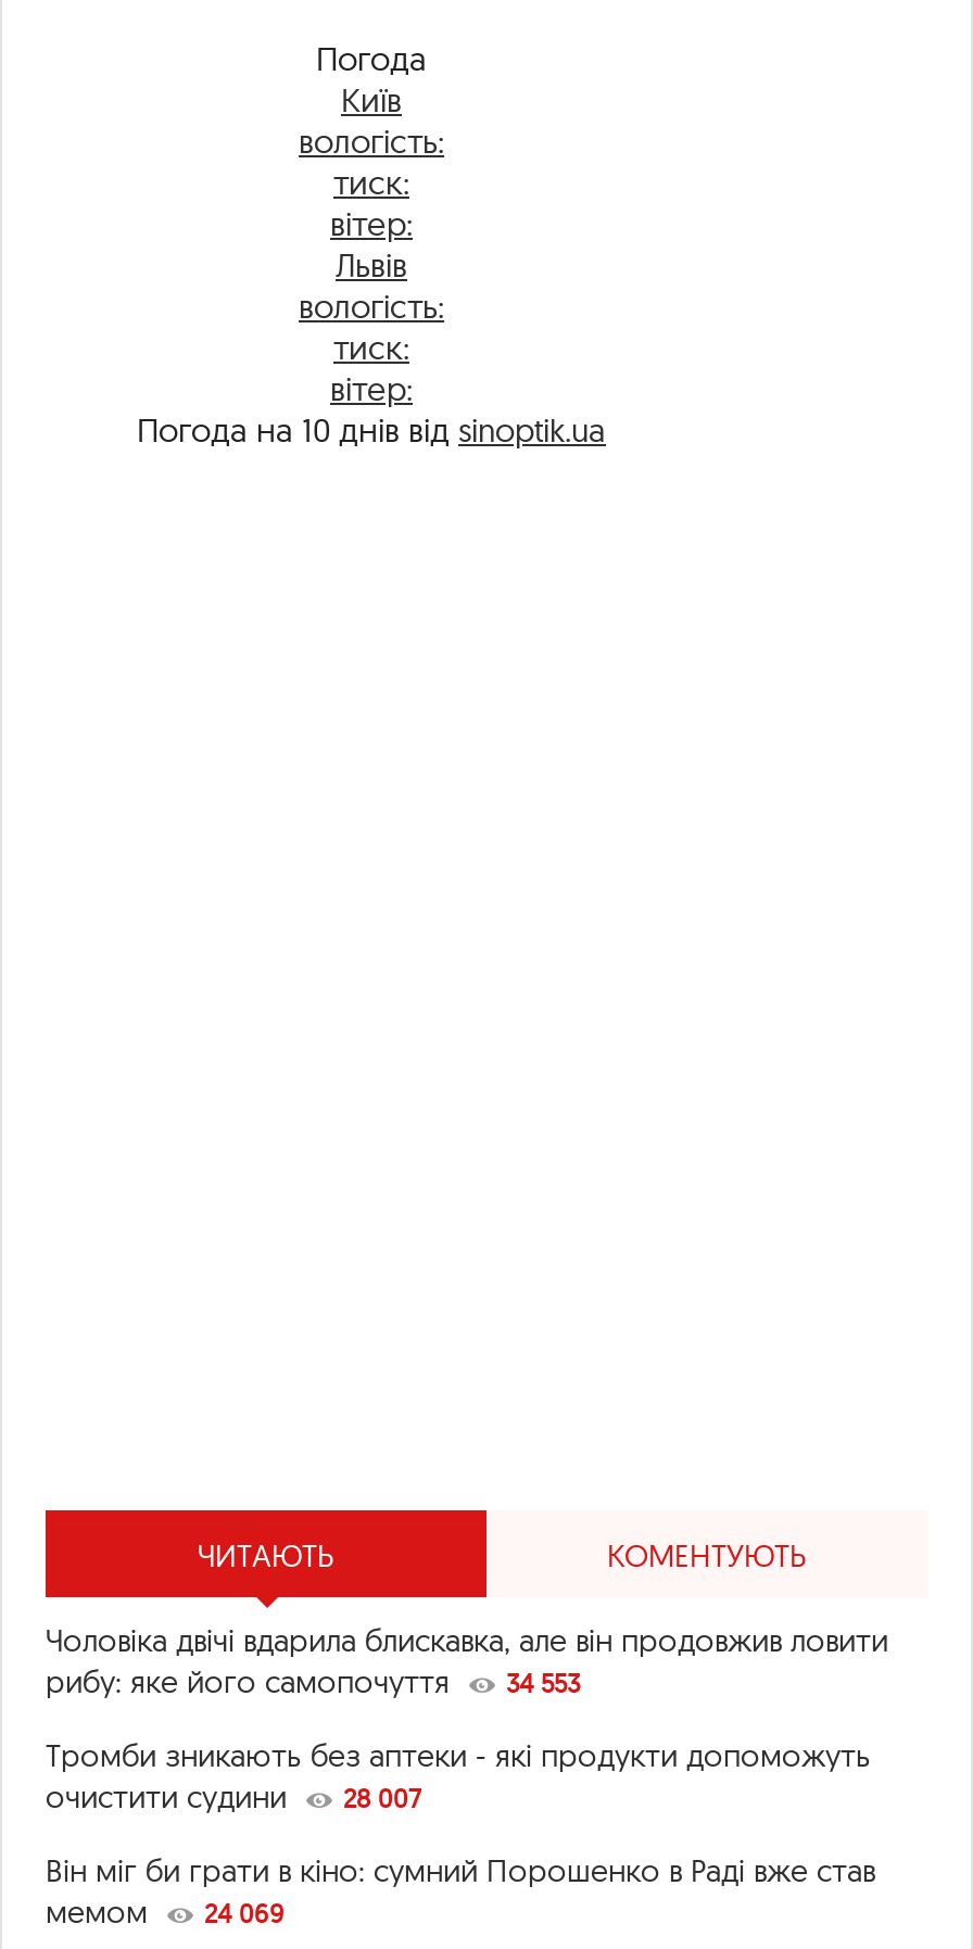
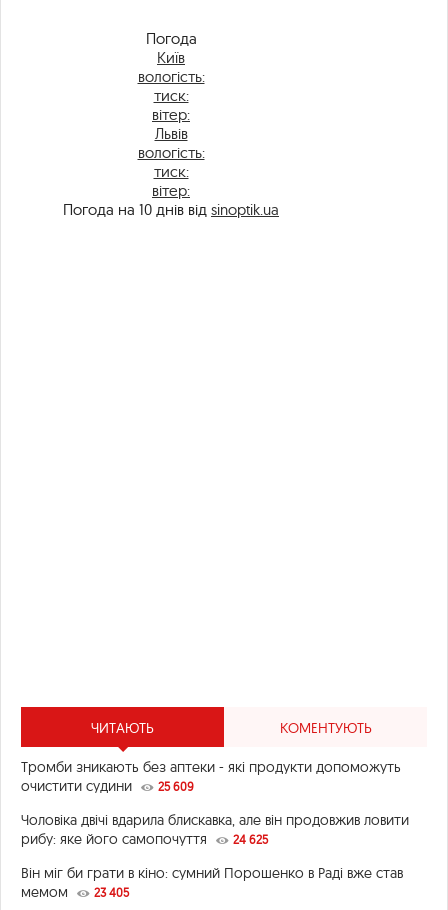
moved down: Чоловіка двічі вдарила блискавка, але він продовжив ловити | рибу: яке його самопочуття

- 34 553

moved up: Тромби зникають без аптеки - які продукти допоможуть | очистити судини

- 28 007
+ 25 609
+ 24 625

- мемом 24 069
+ мемом 23 405
